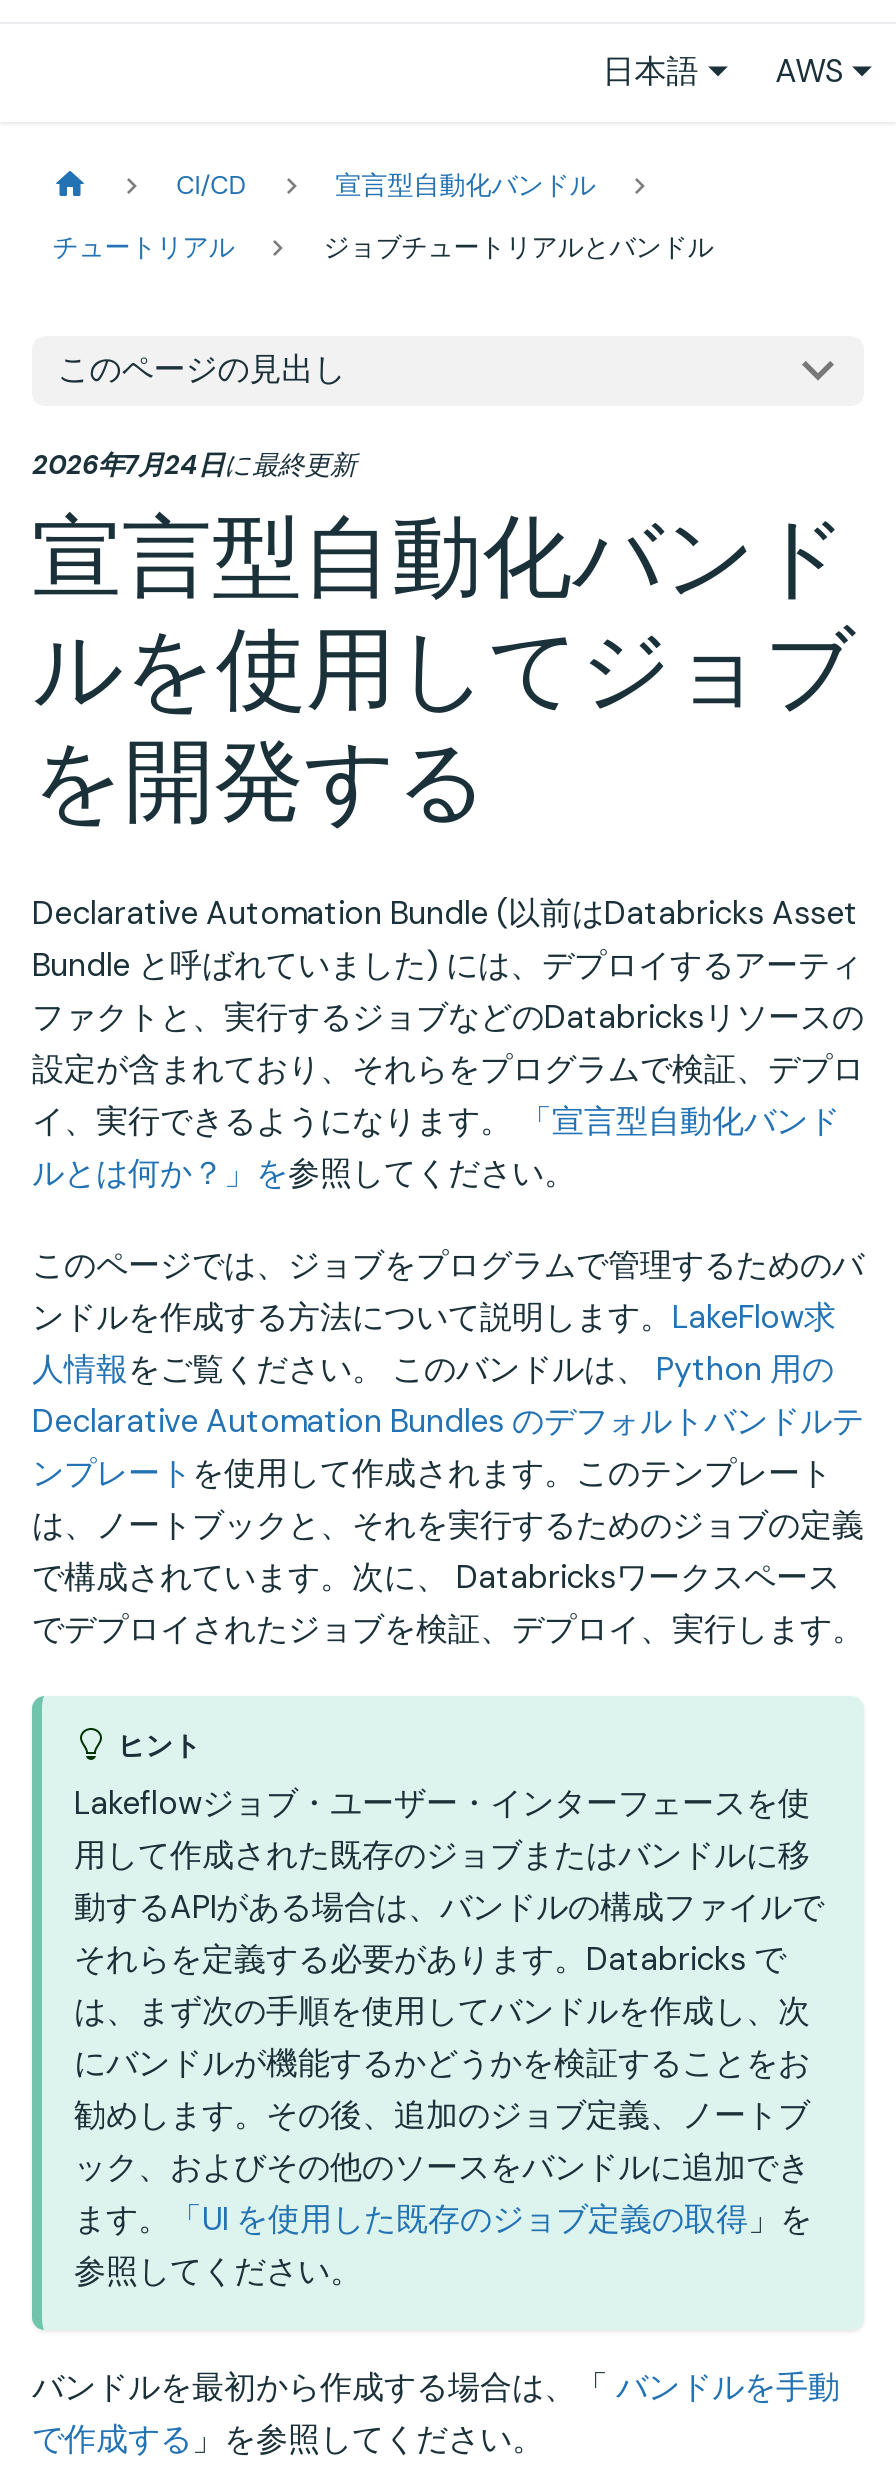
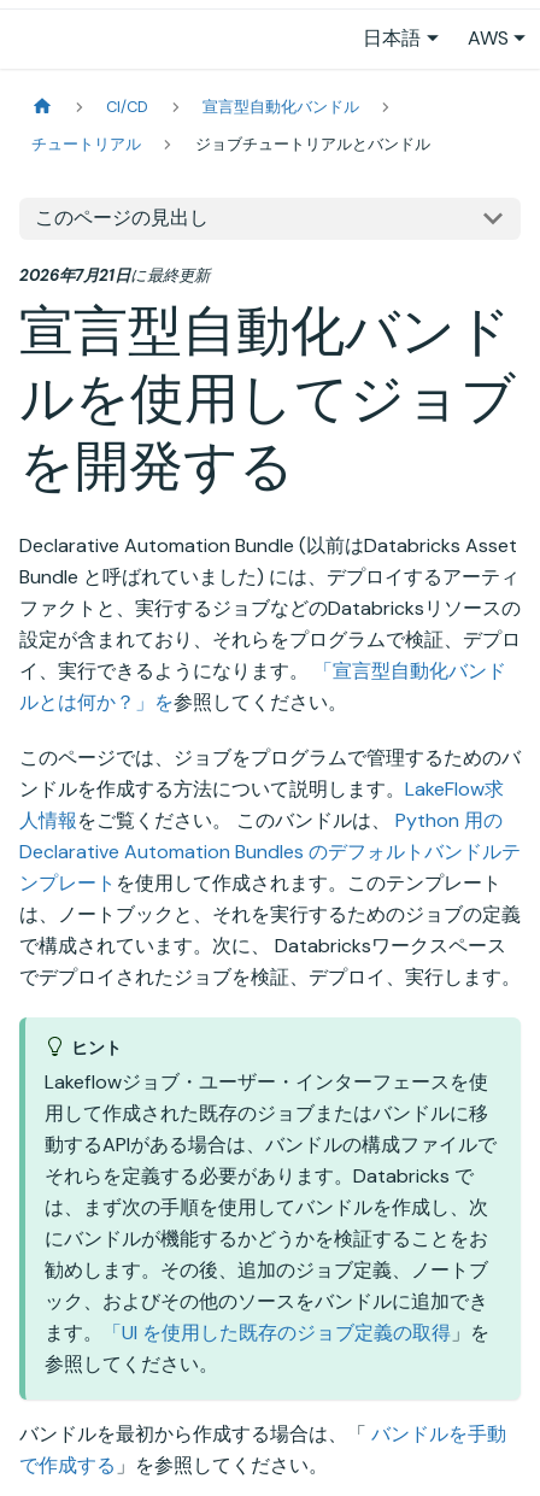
- 2026年7月24日に最終更新
+ 2026年7月21日に最終更新
